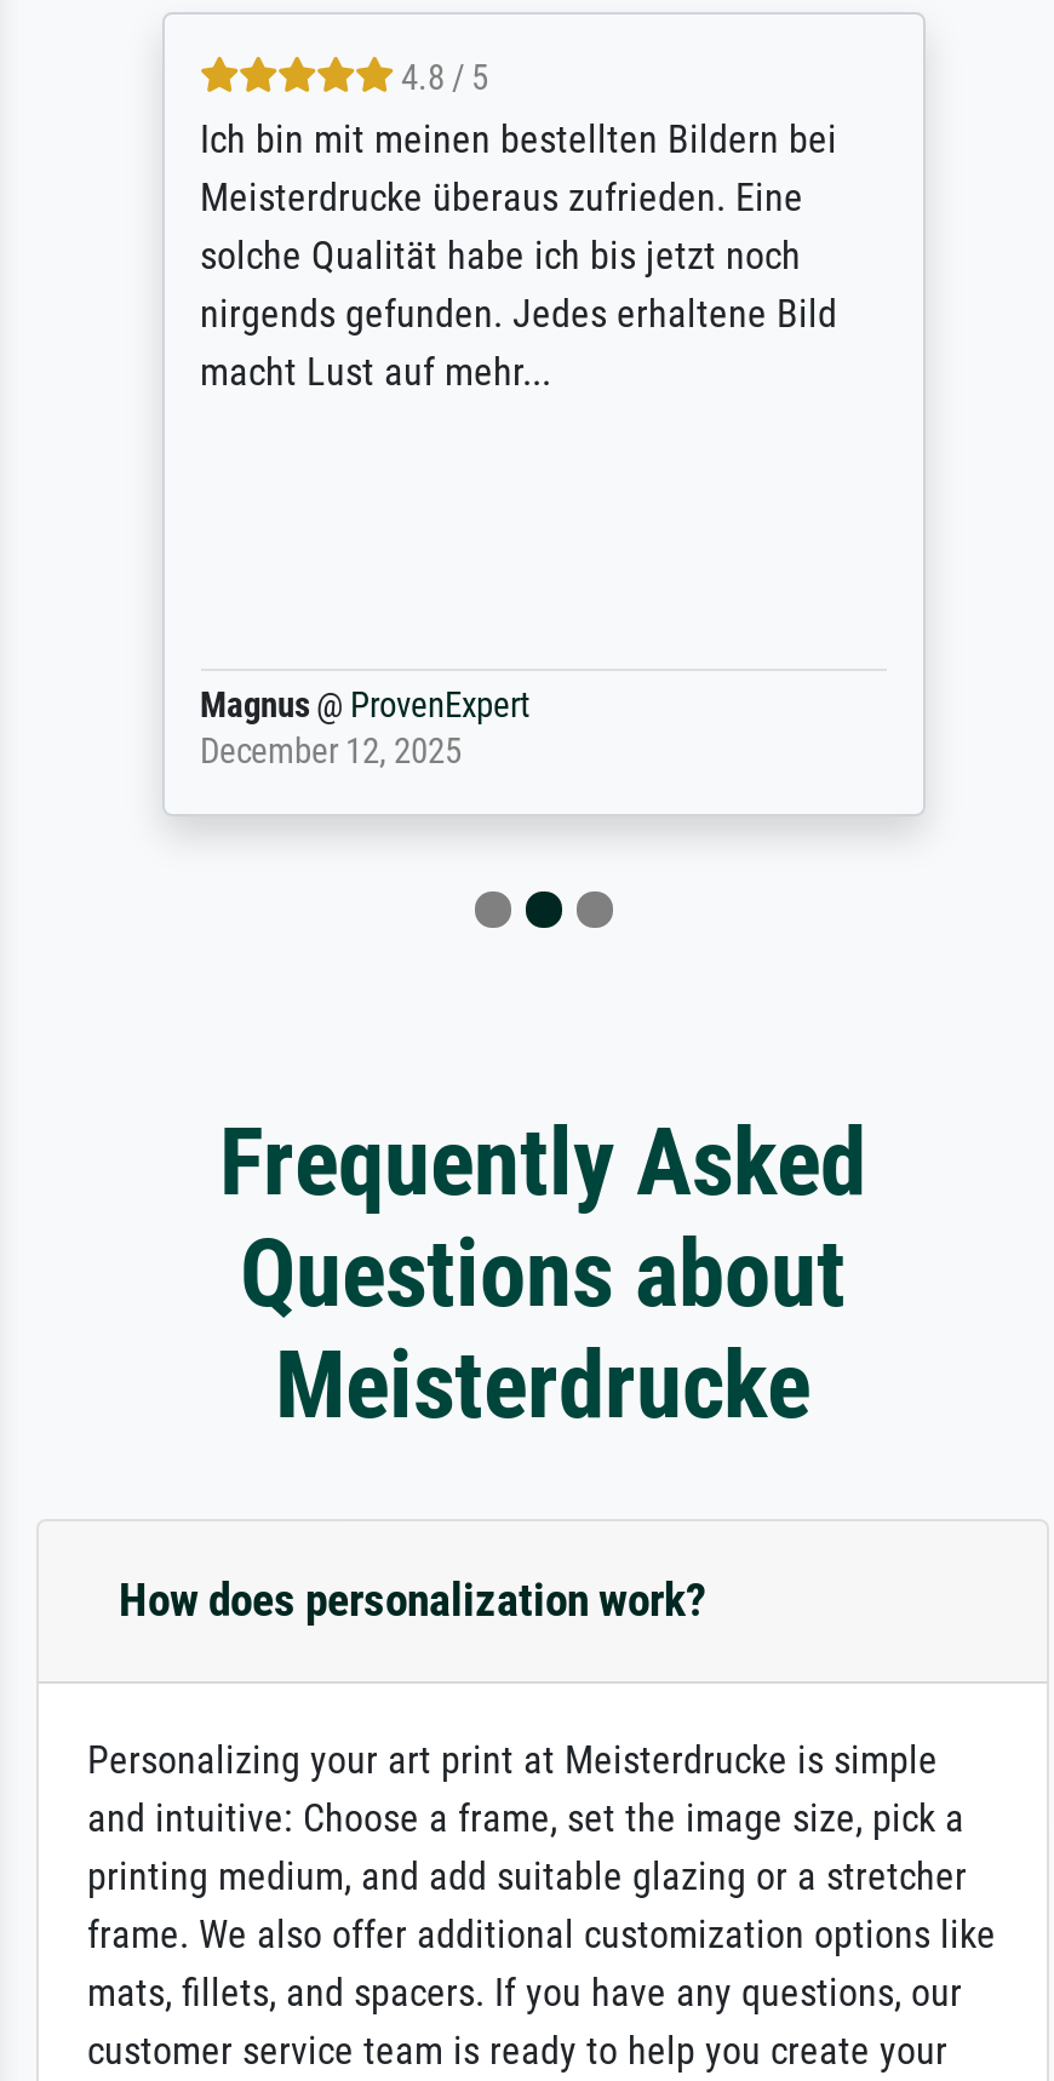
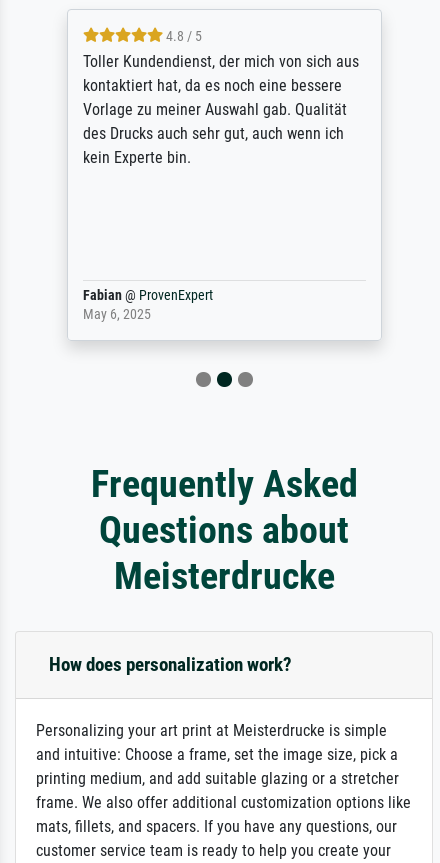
- Ich bin mit meinen bestellten Bildern bei
- Meisterdrucke überaus zufrieden. Eine
- solche Qualität habe ich bis jetzt noch
- nirgends gefunden. Jedes erhaltene Bild
- macht Lust auf mehr...
+ Toller Kundendienst, der mich von sich aus
+ kontaktiert hat, da es noch eine bessere
+ Vorlage zu meiner Auswahl gab. Qualität
+ des Drucks auch sehr gut, auch wenn ich
+ kein Experte bin.

- Magnus @ ProvenExpert
- December 12, 2025
+ Fabian @ ProvenExpert
+ May 6, 2025
